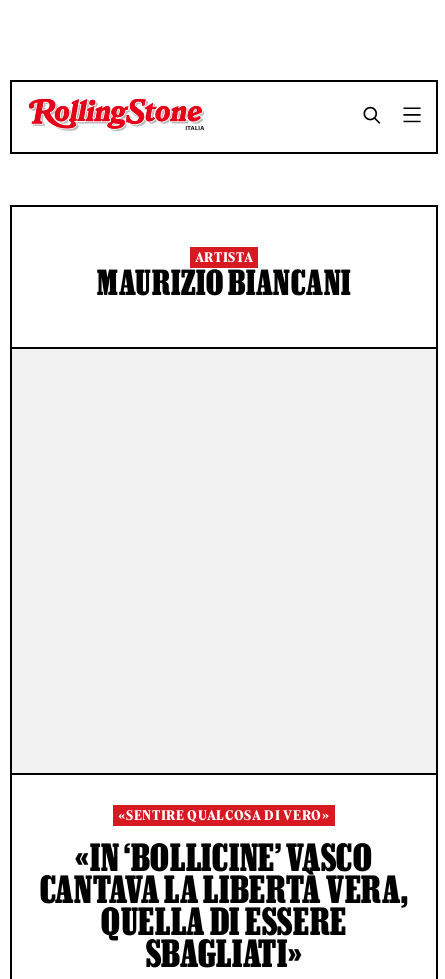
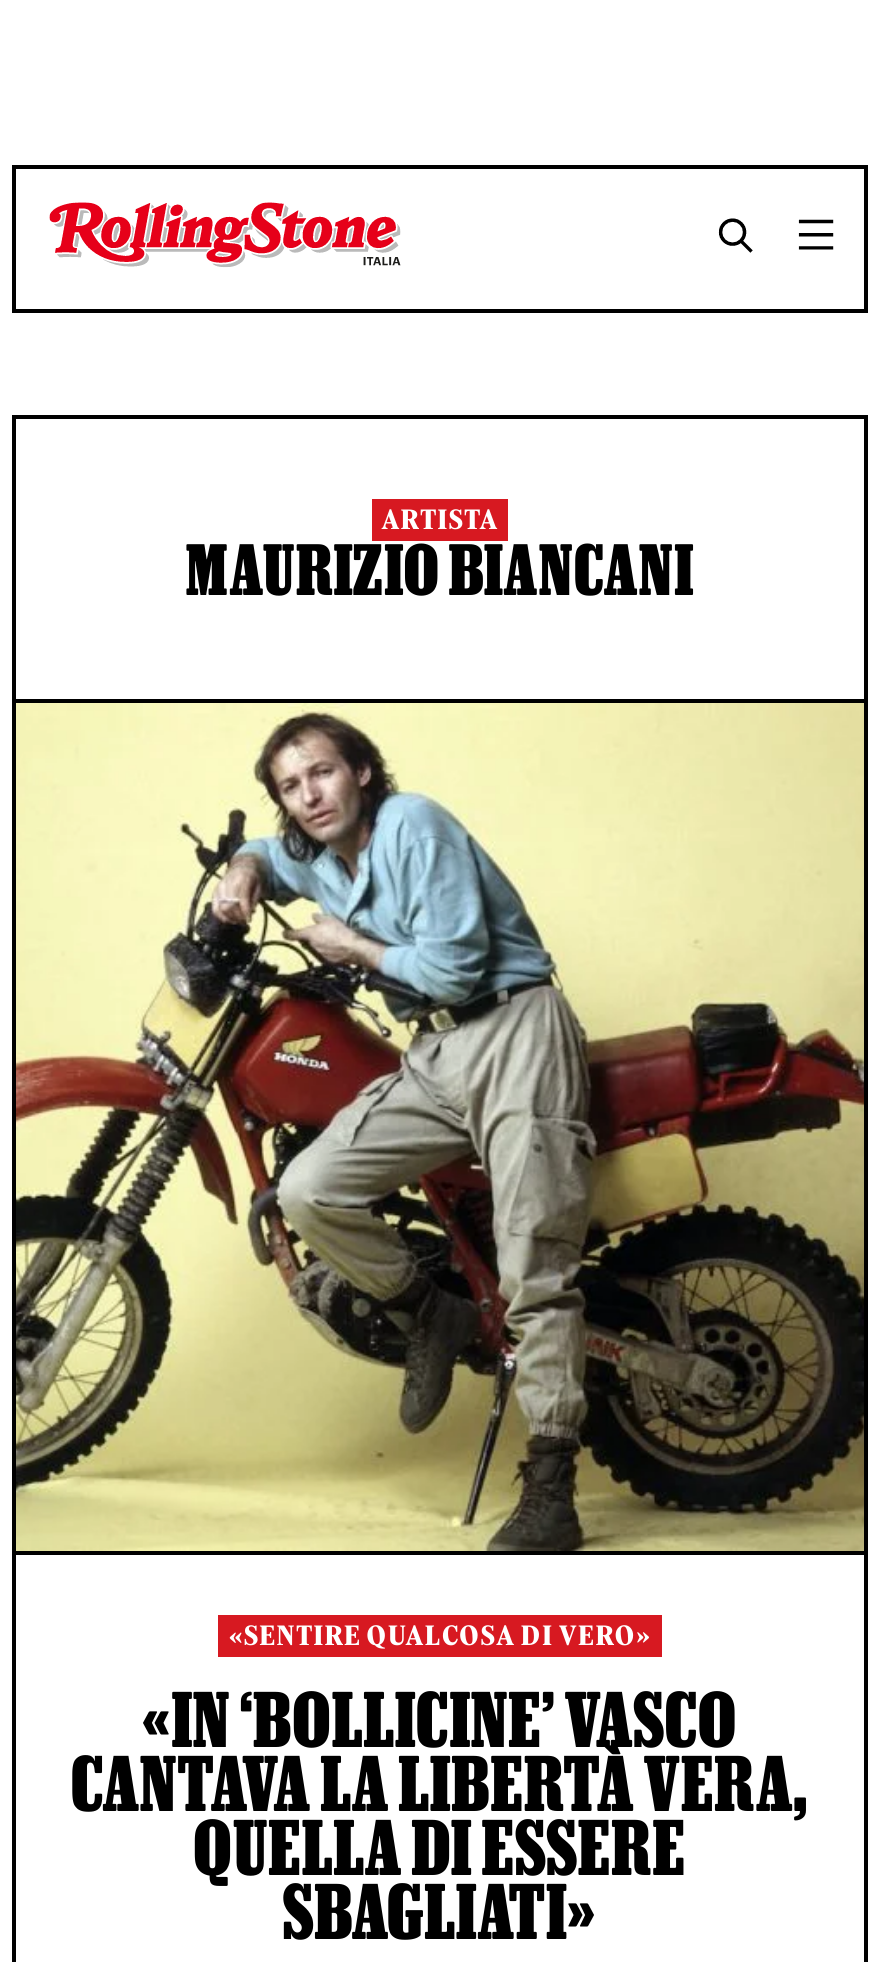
+ [image]
